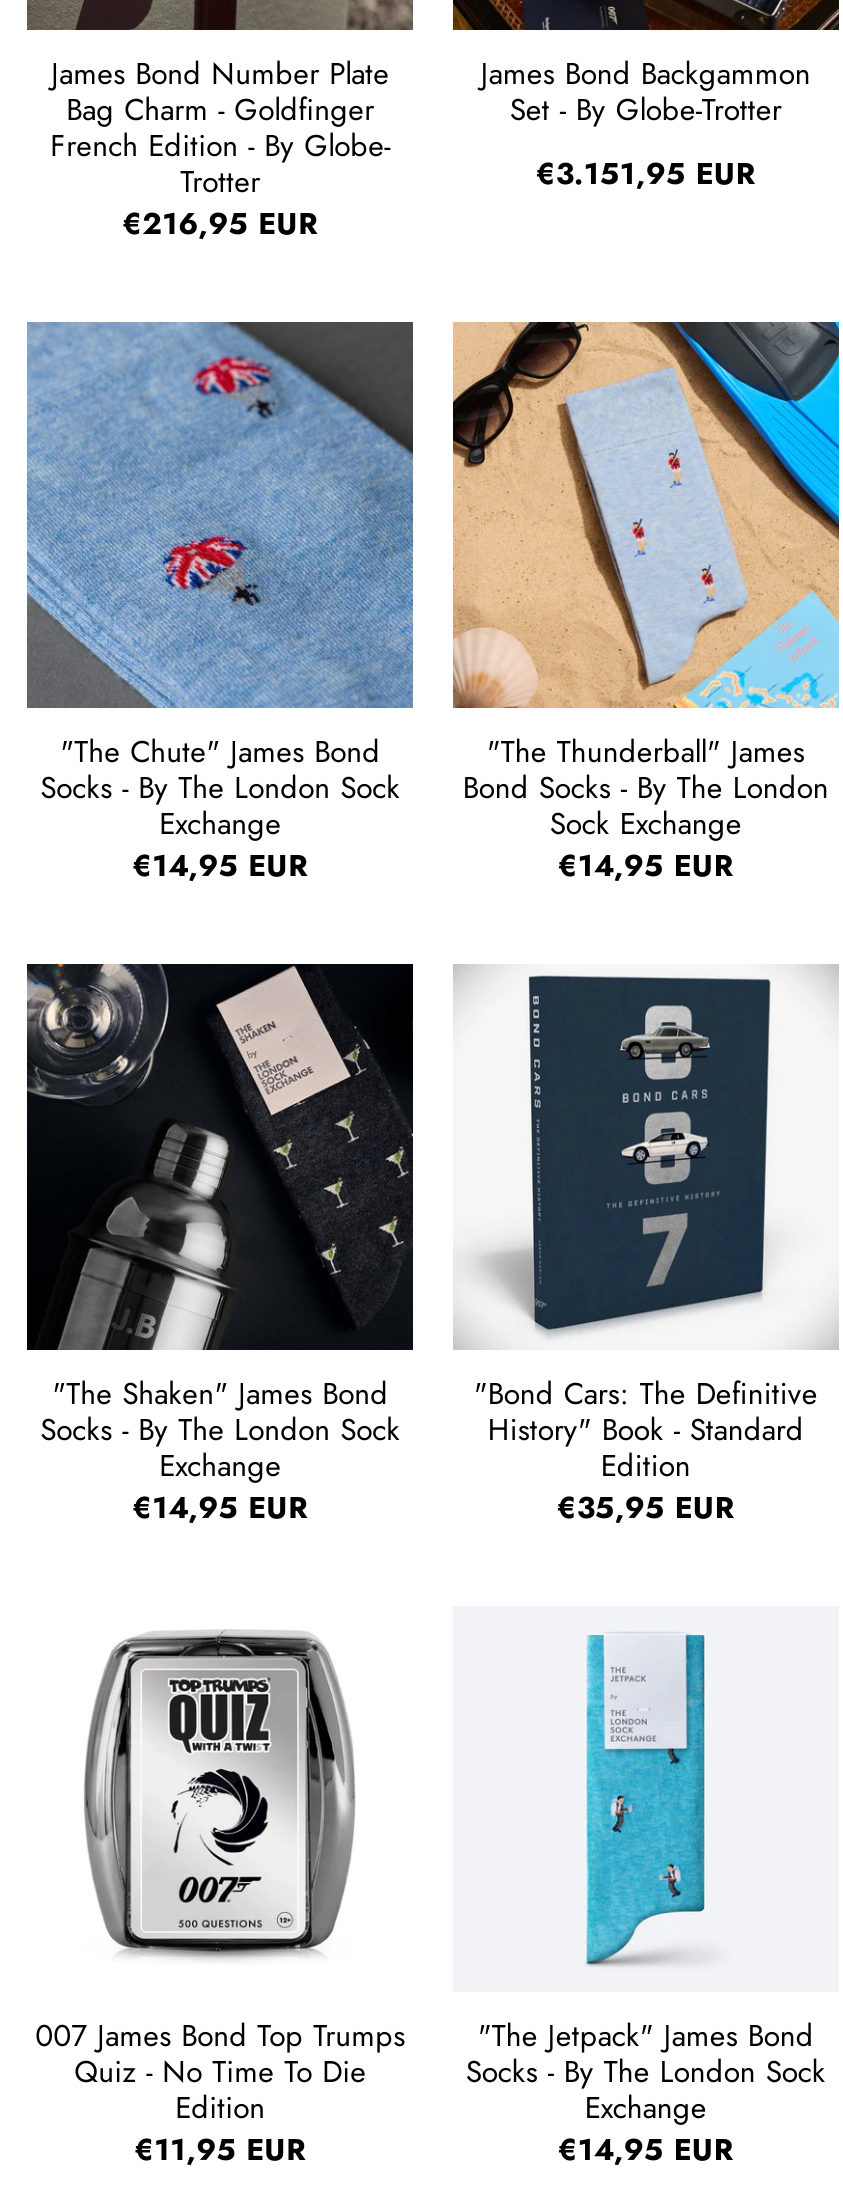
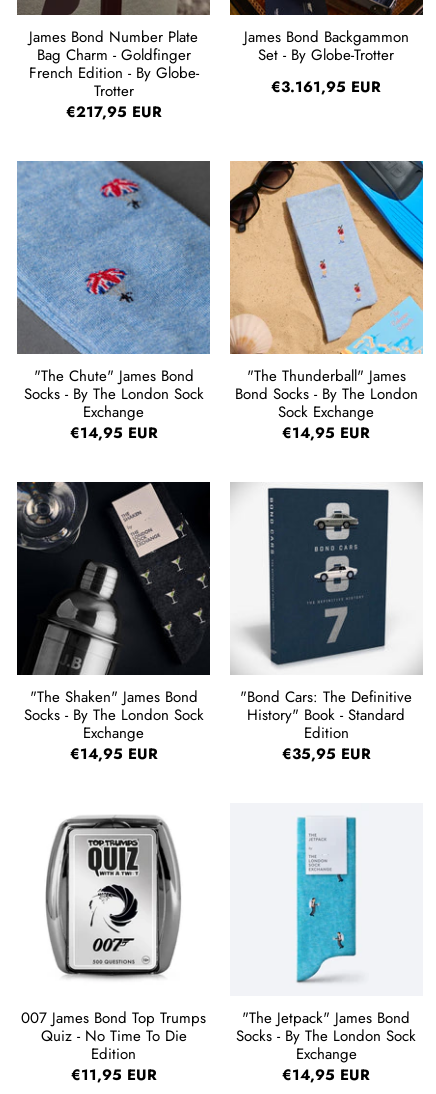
- €3.151,95 EUR
+ €3.161,95 EUR

- €216,95 EUR
+ €217,95 EUR
